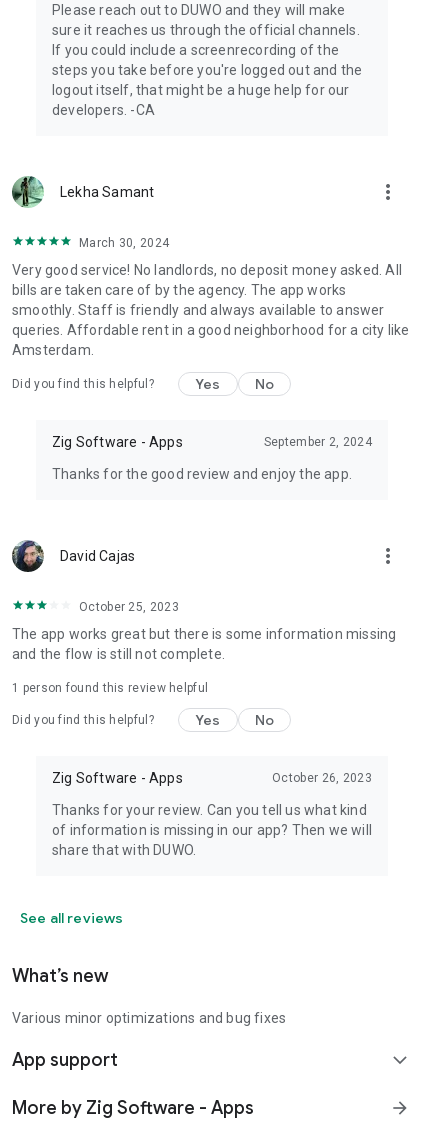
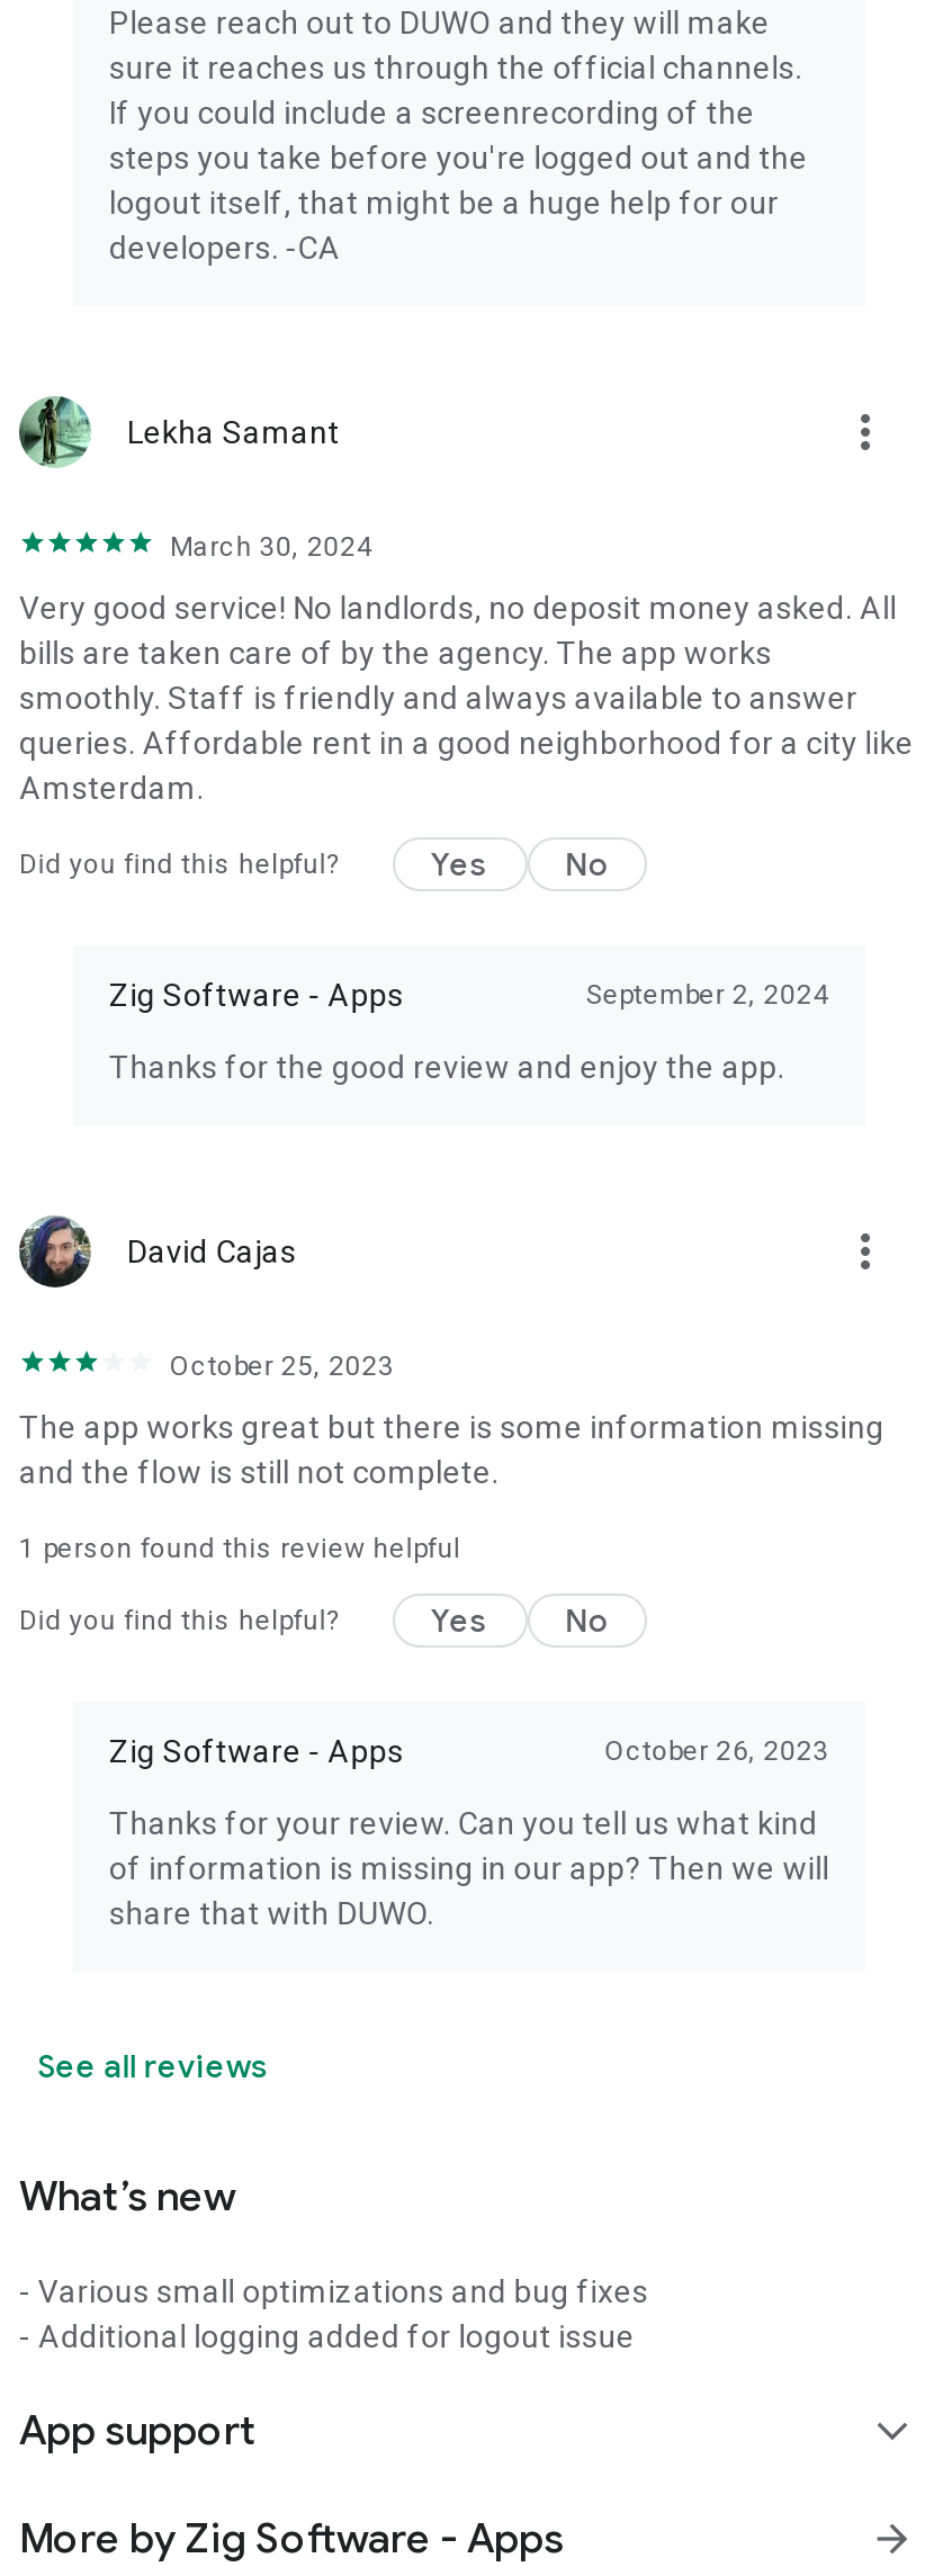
- Various minor optimizations and bug fixes
+ - Various small optimizations and bug fixes
+ - Additional logging added for logout issue
